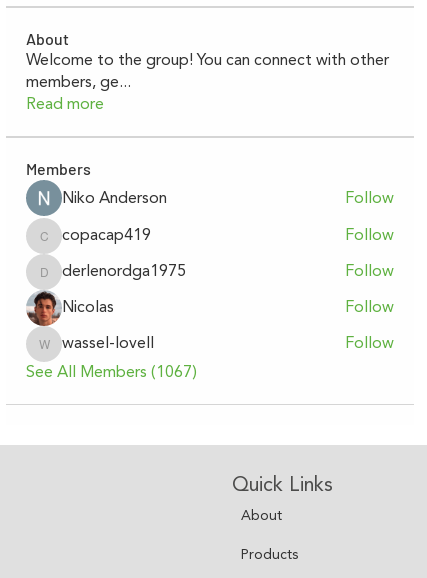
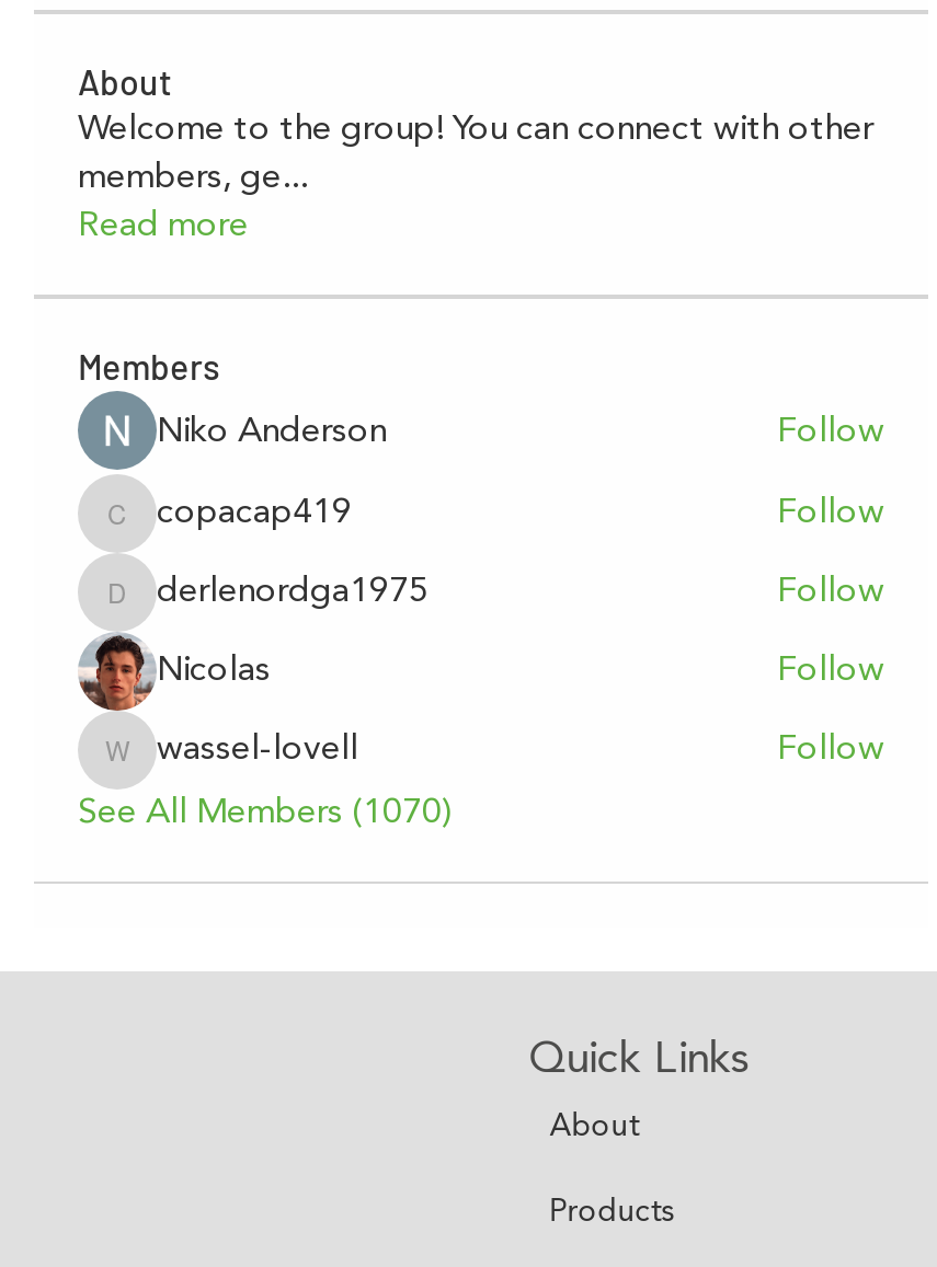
- See All Members (1067)
+ See All Members (1070)
